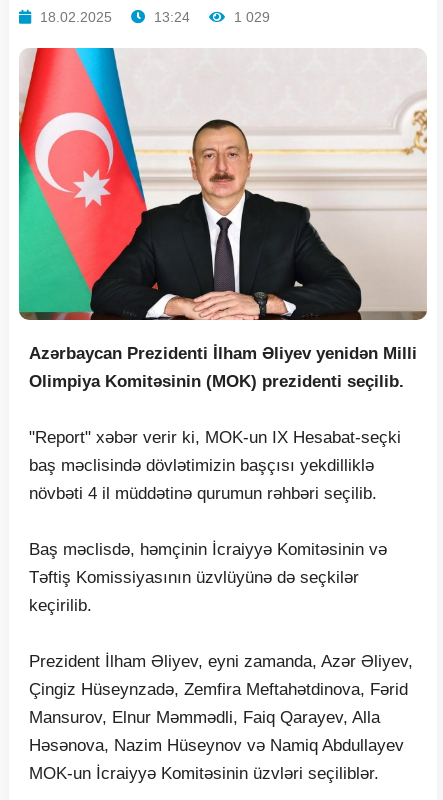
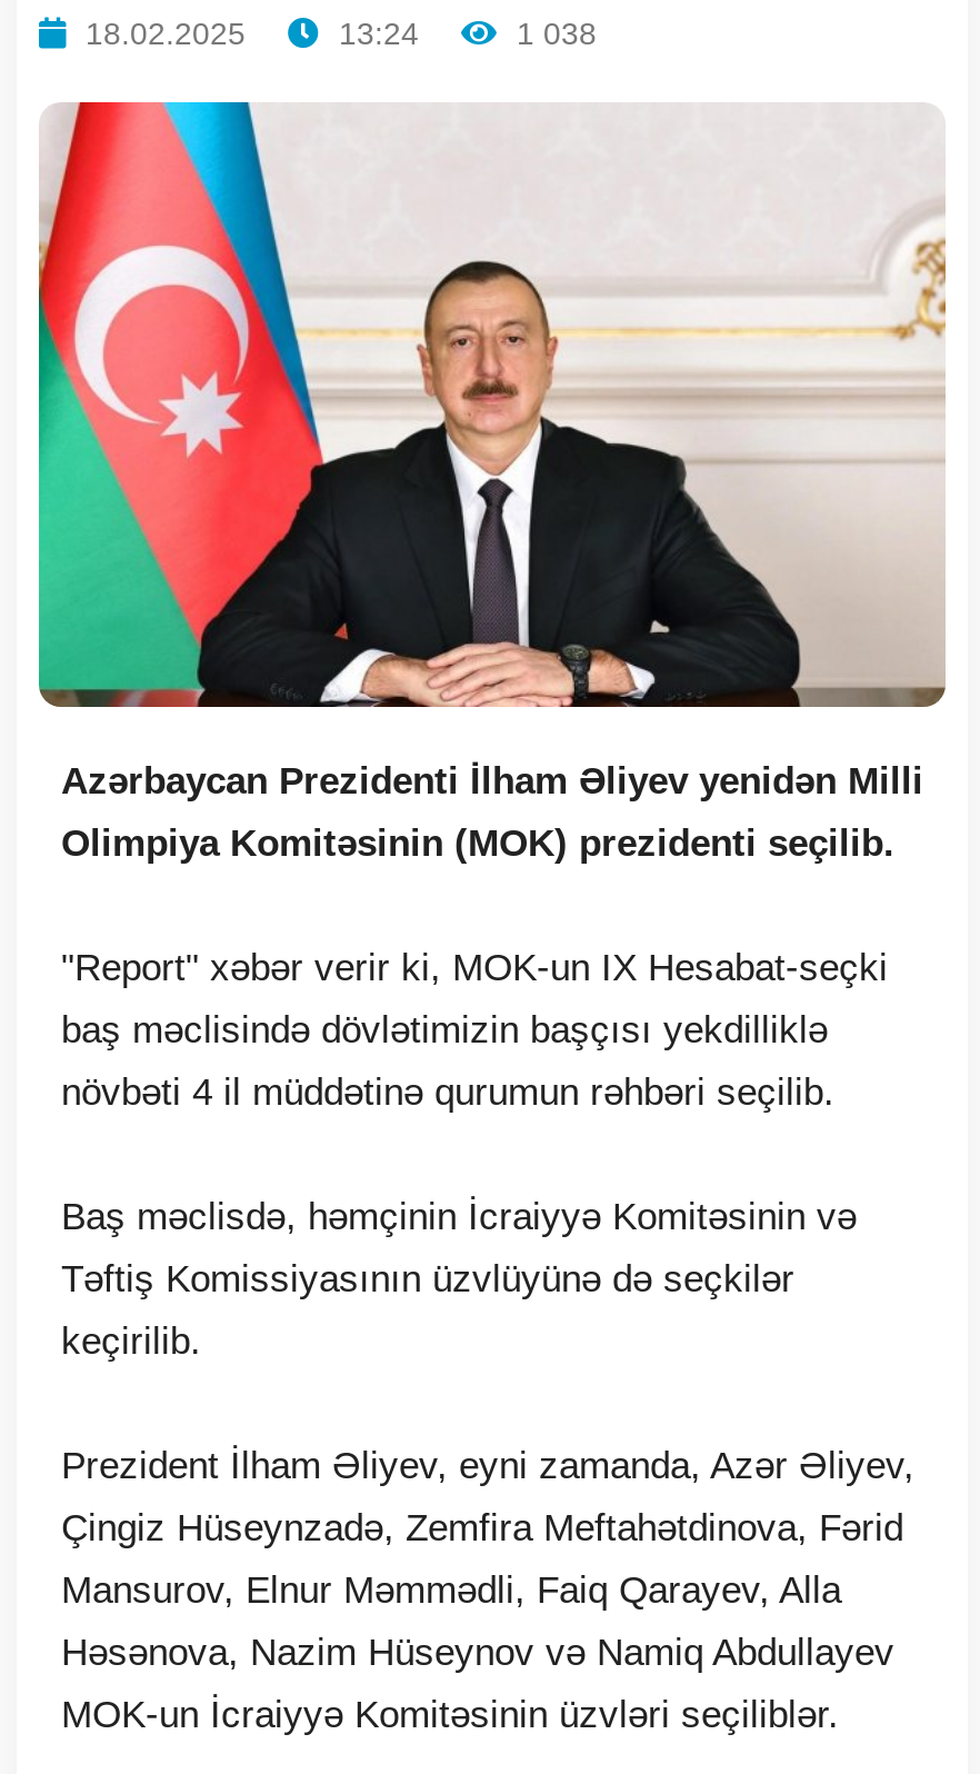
- 1 029
+ 1 038
